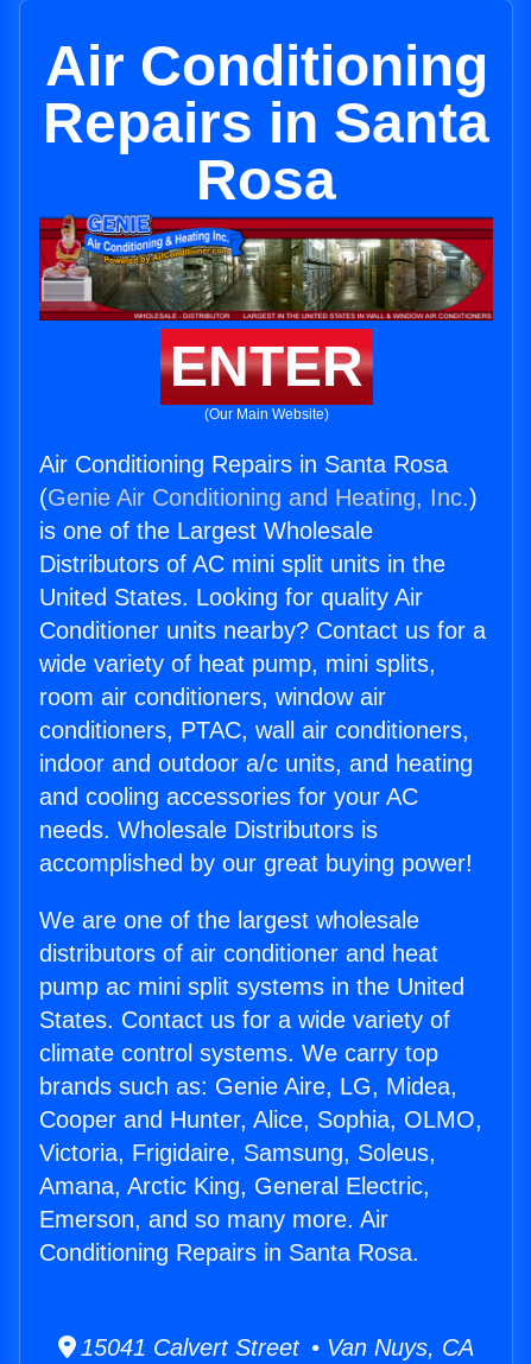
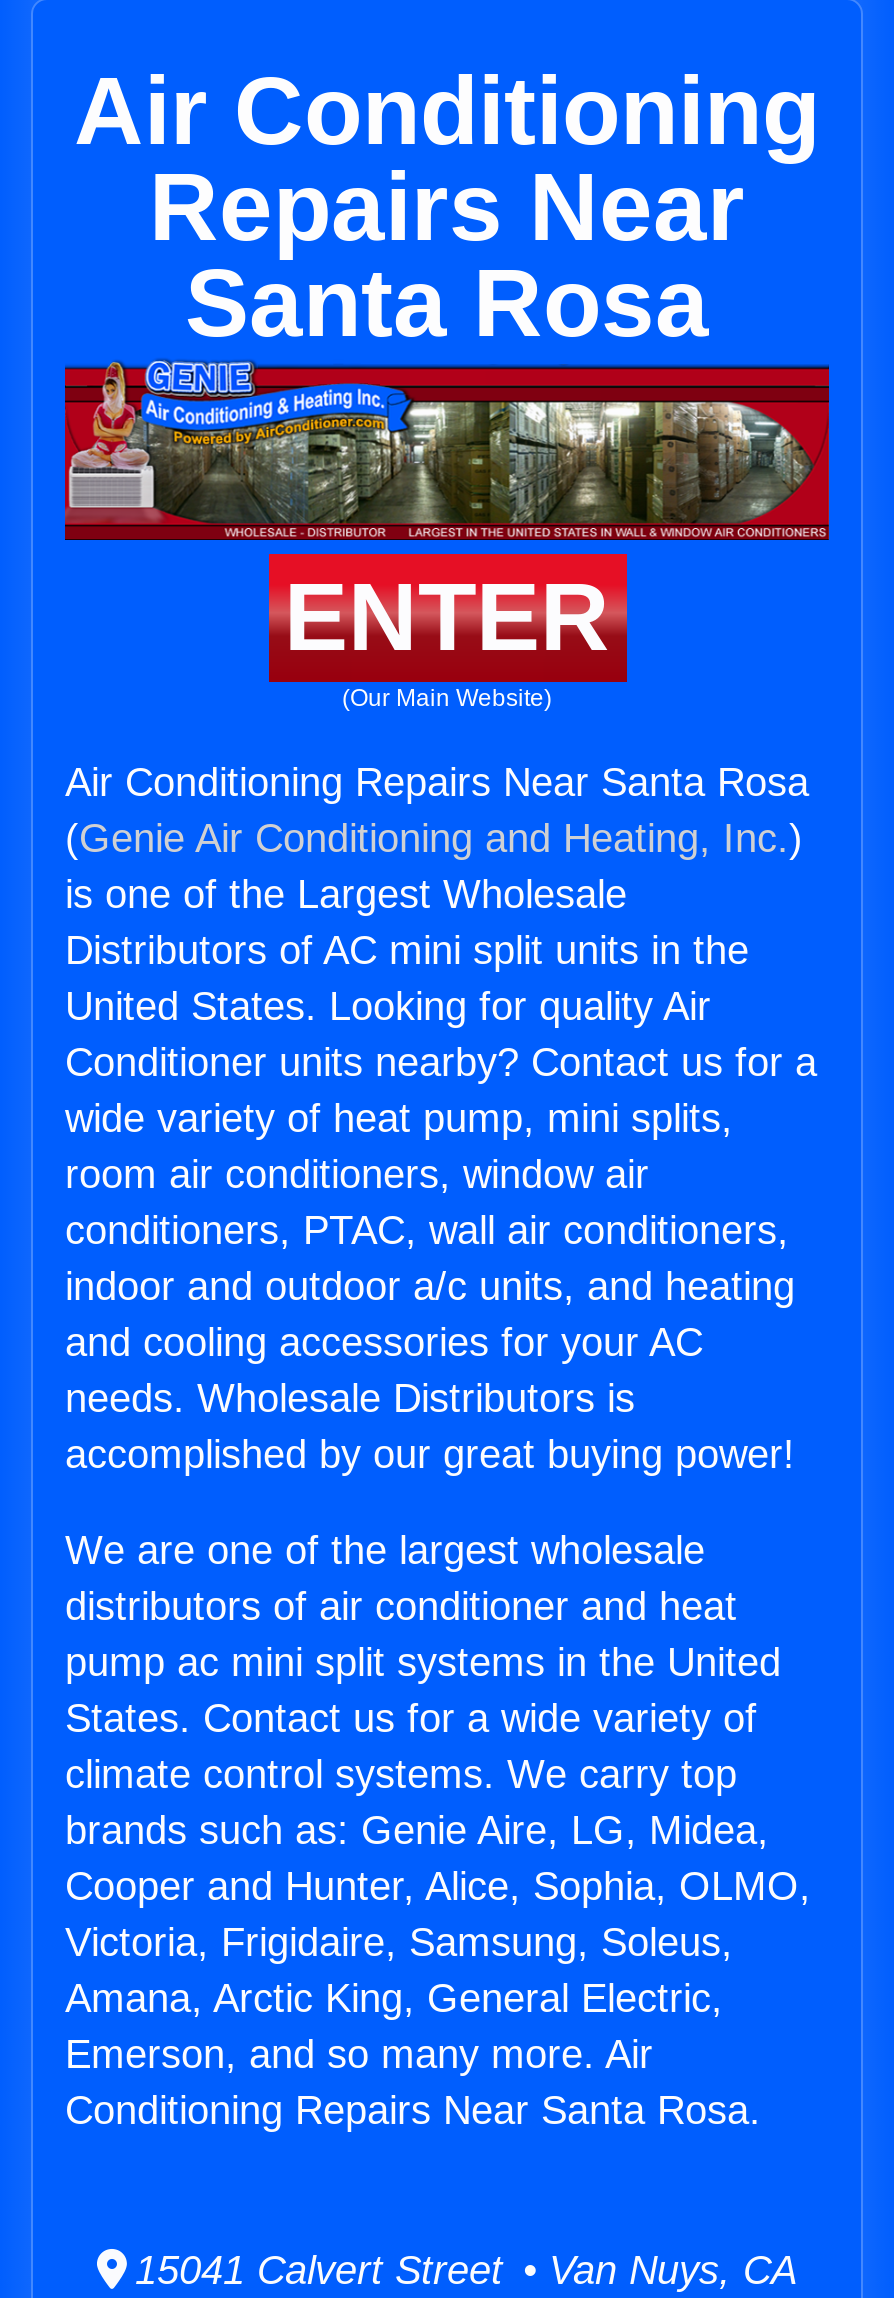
- Repairs in Santa
- Rosa
+ Repairs Near
+ Santa Rosa

- Air Conditioning Repairs in Santa Rosa
+ Air Conditioning Repairs Near Santa Rosa

- Conditioning Repairs in Santa Rosa.
+ Conditioning Repairs Near Santa Rosa.
